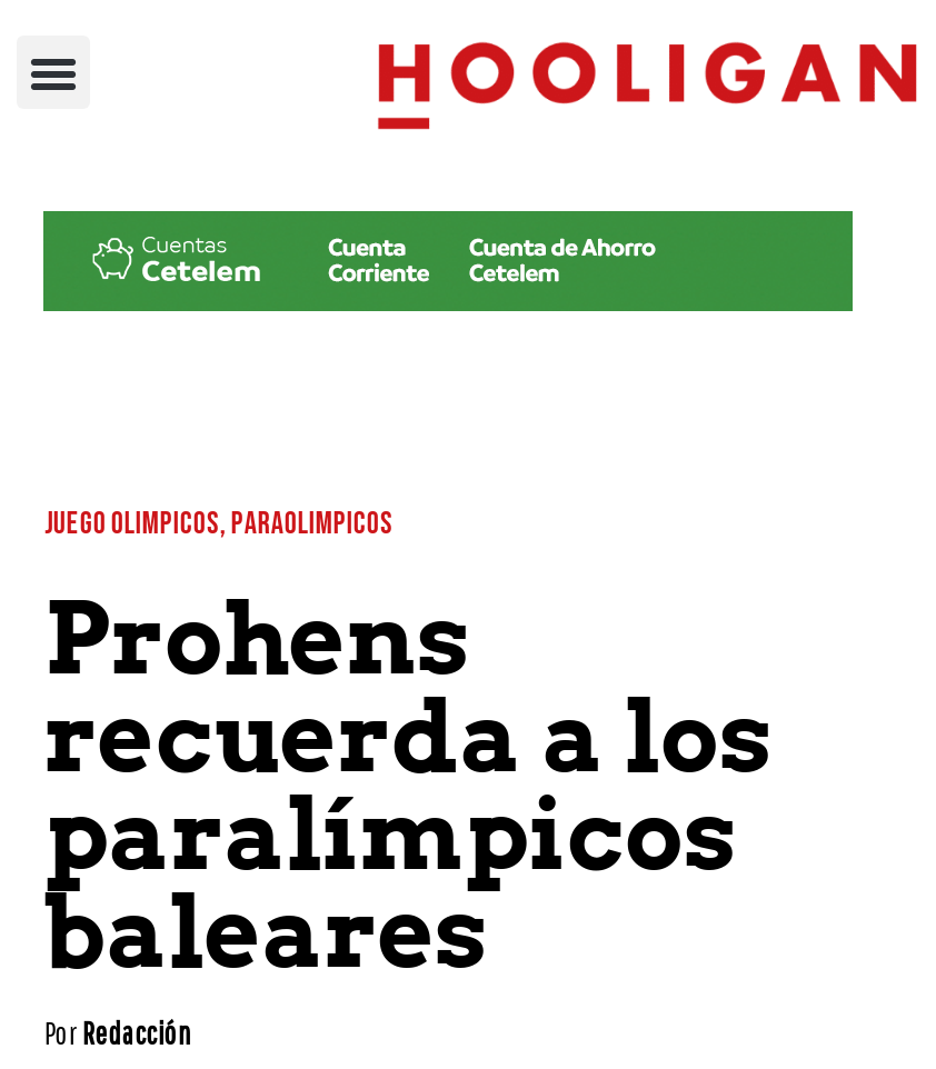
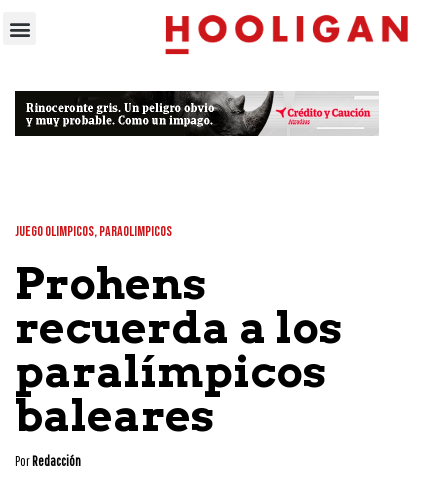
- [image]
+ [image]
